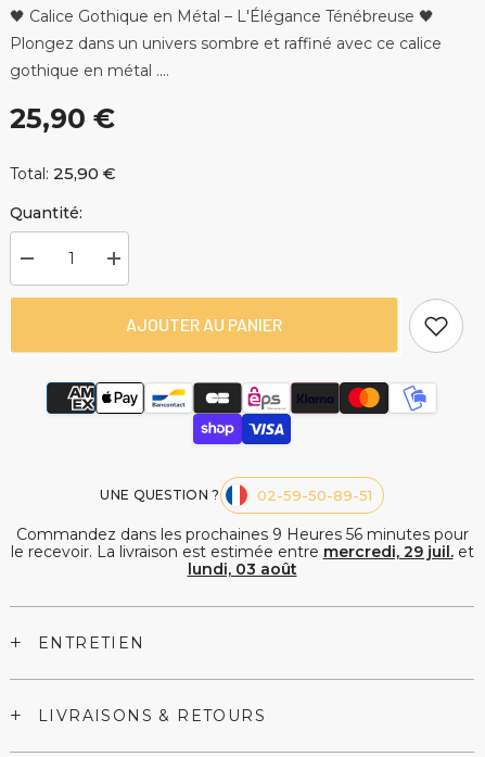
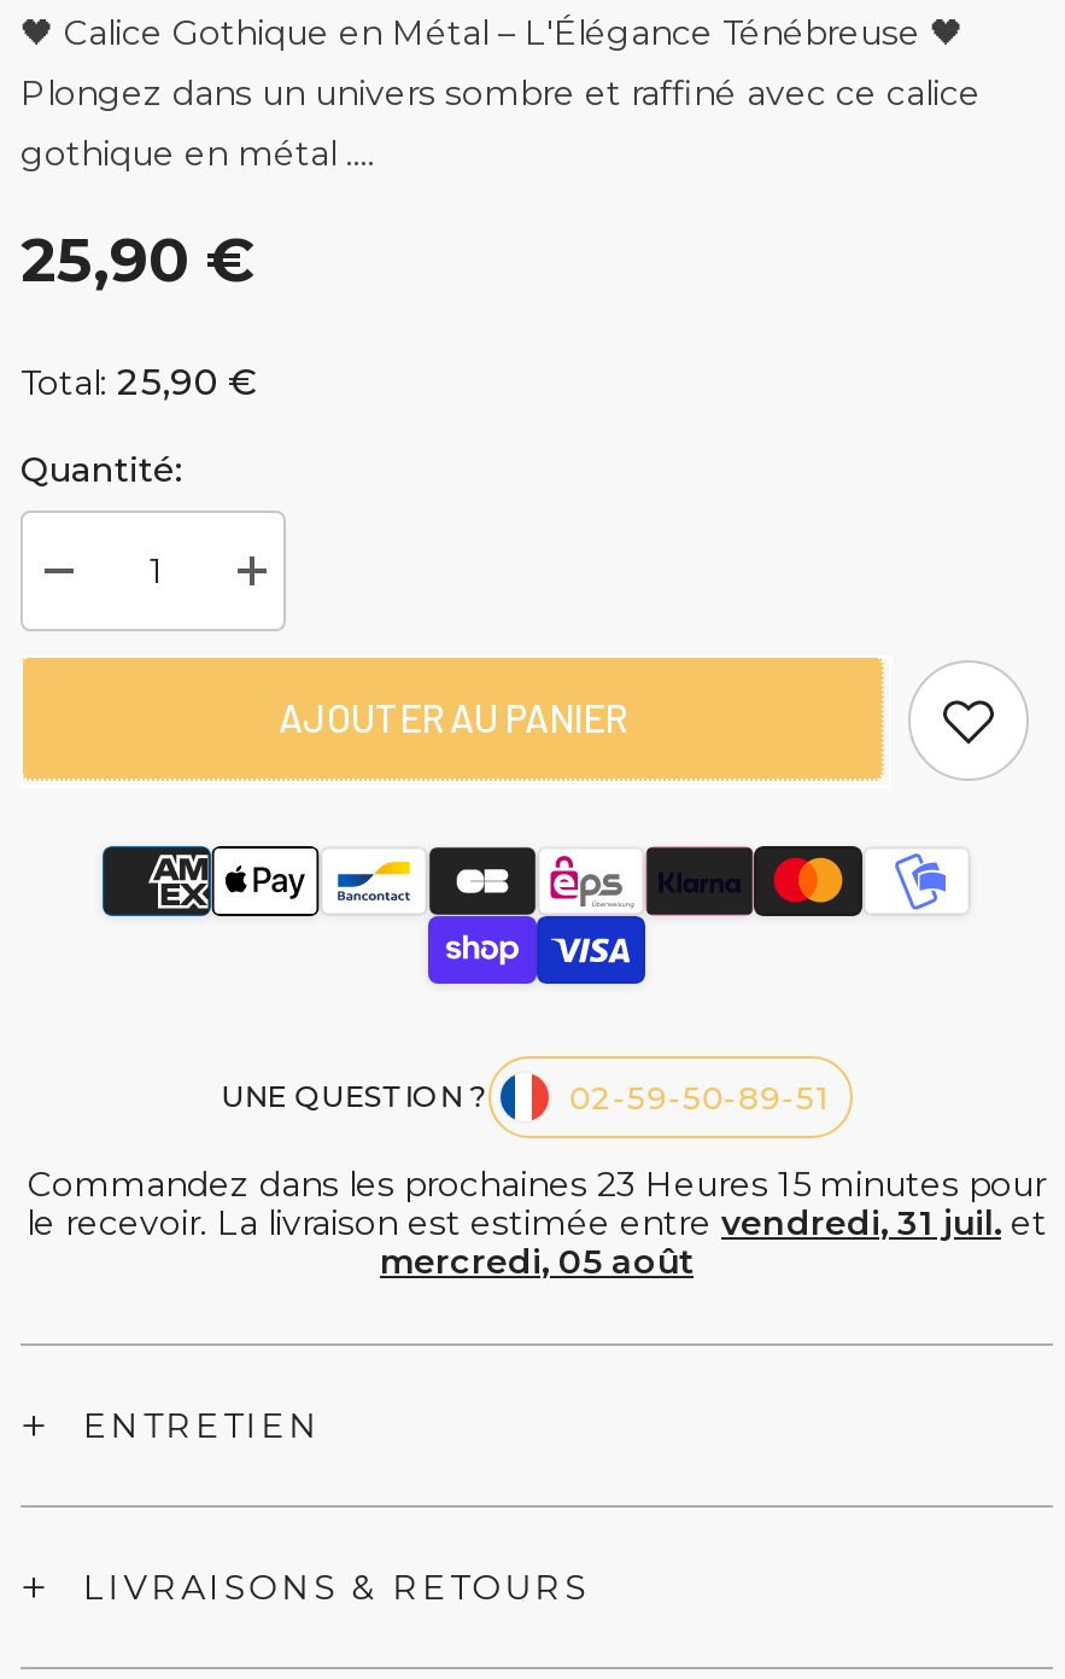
- Commandez dans les prochaines 9 Heures 56 minutes pour
+ Commandez dans les prochaines 23 Heures 15 minutes pour

- le recevoir. La livraison est estimée entre mercredi, 29 juil. et
+ le recevoir. La livraison est estimée entre vendredi, 31 juil. et

- lundi, 03 août
+ mercredi, 05 août
